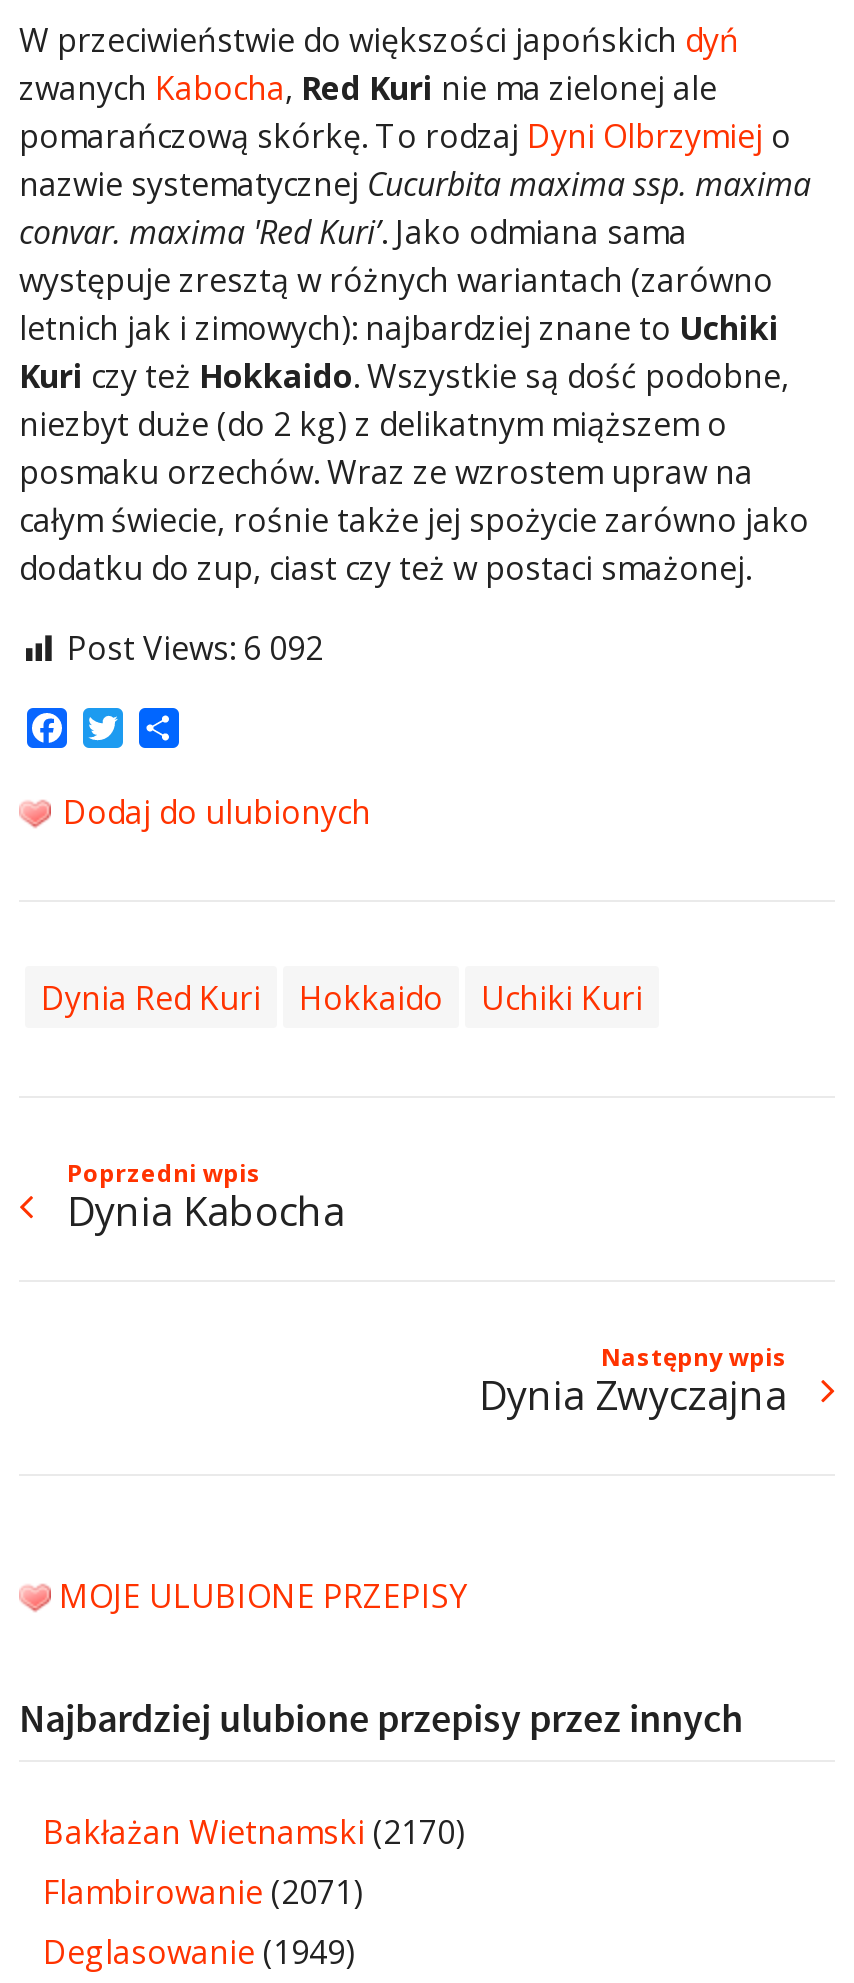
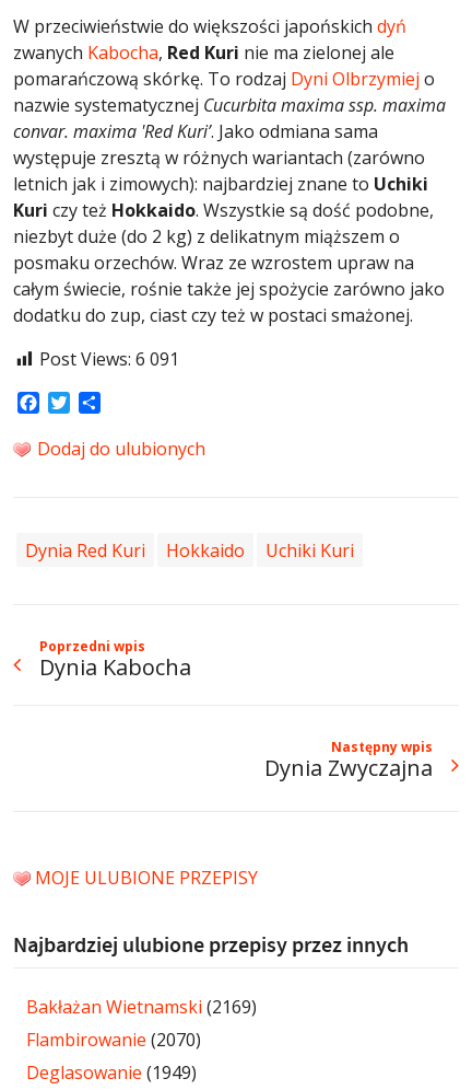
- Post Views: 6 092
+ Post Views: 6 091

- Bakłażan Wietnamski (2170)
+ Bakłażan Wietnamski (2169)

- Flambirowanie (2071)
+ Flambirowanie (2070)
